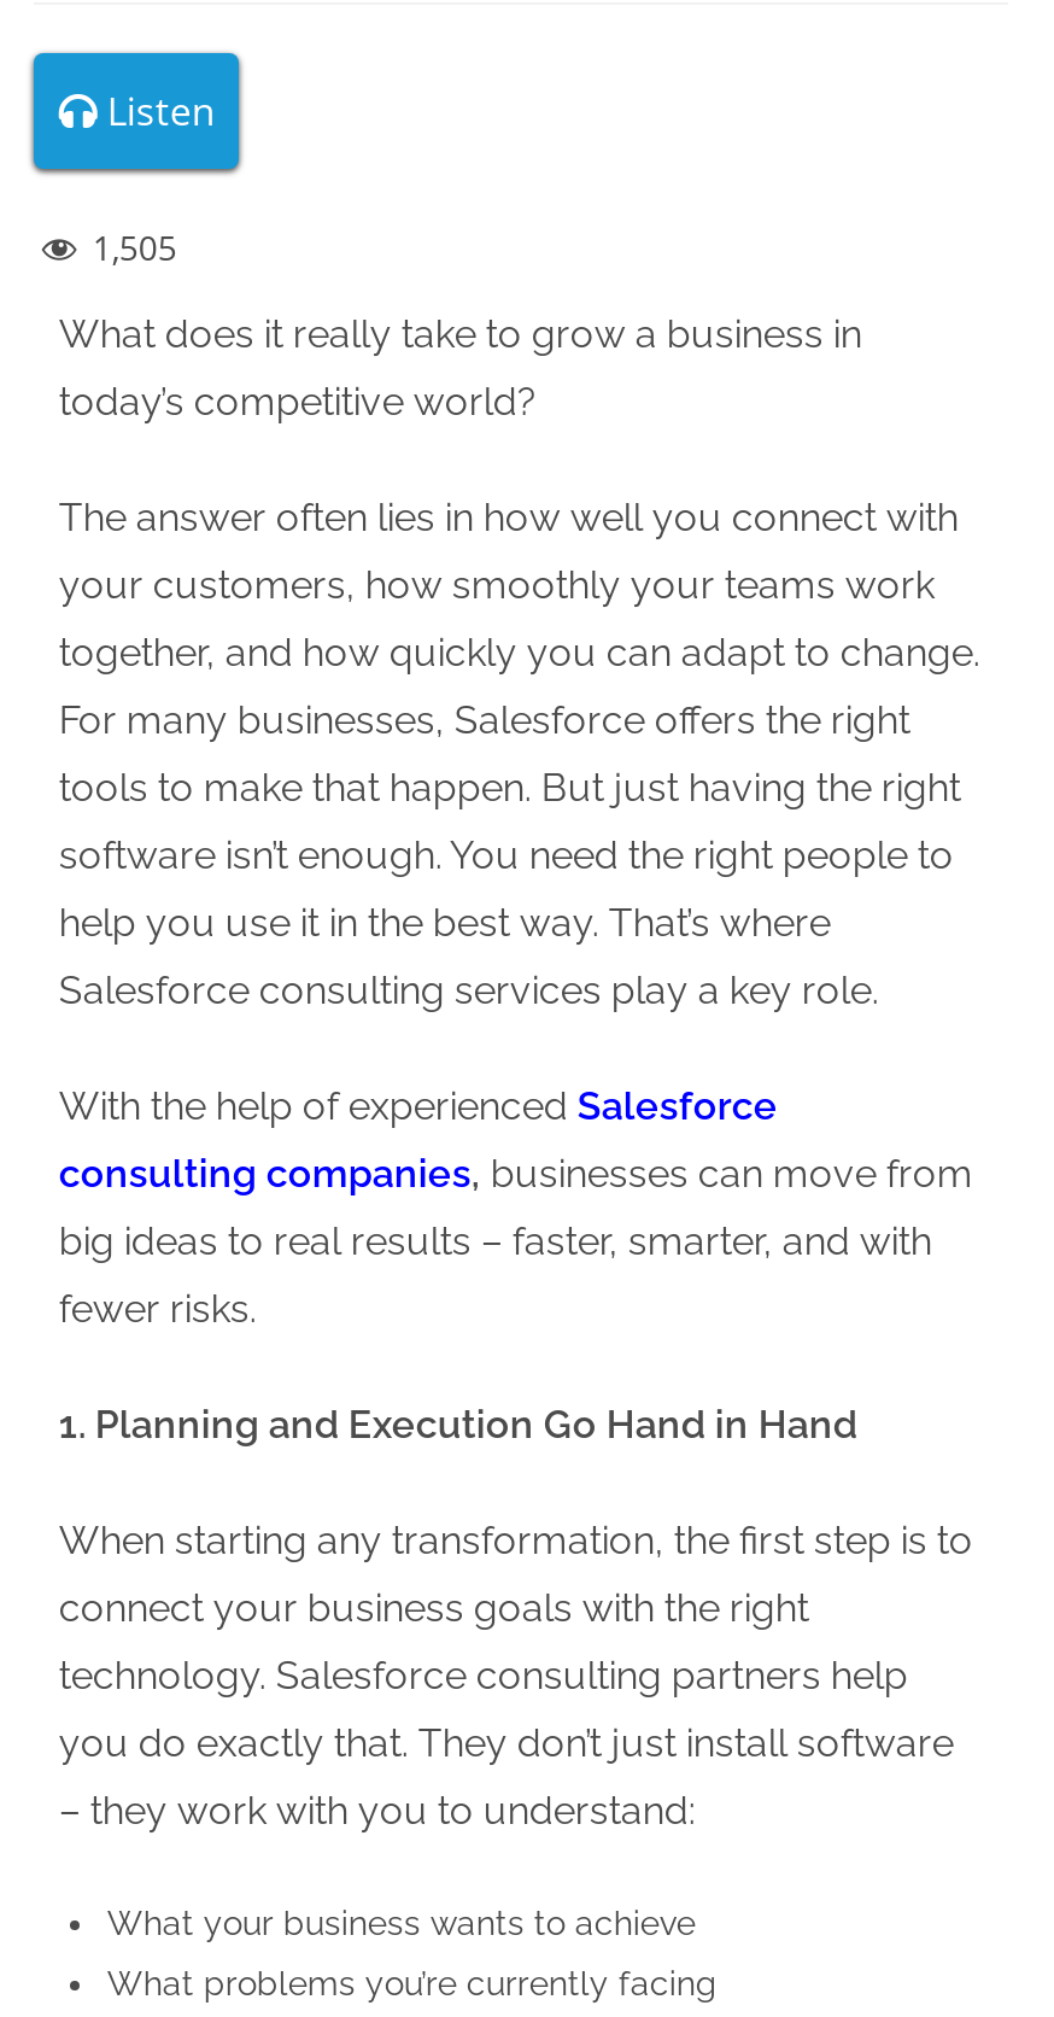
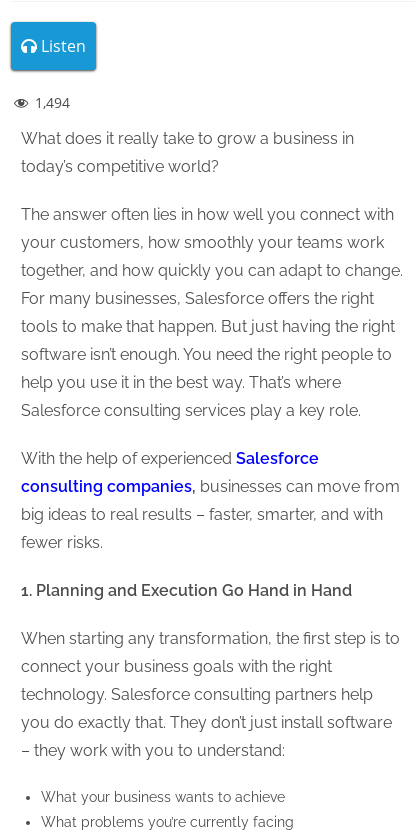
- 1,505
+ 1,494
